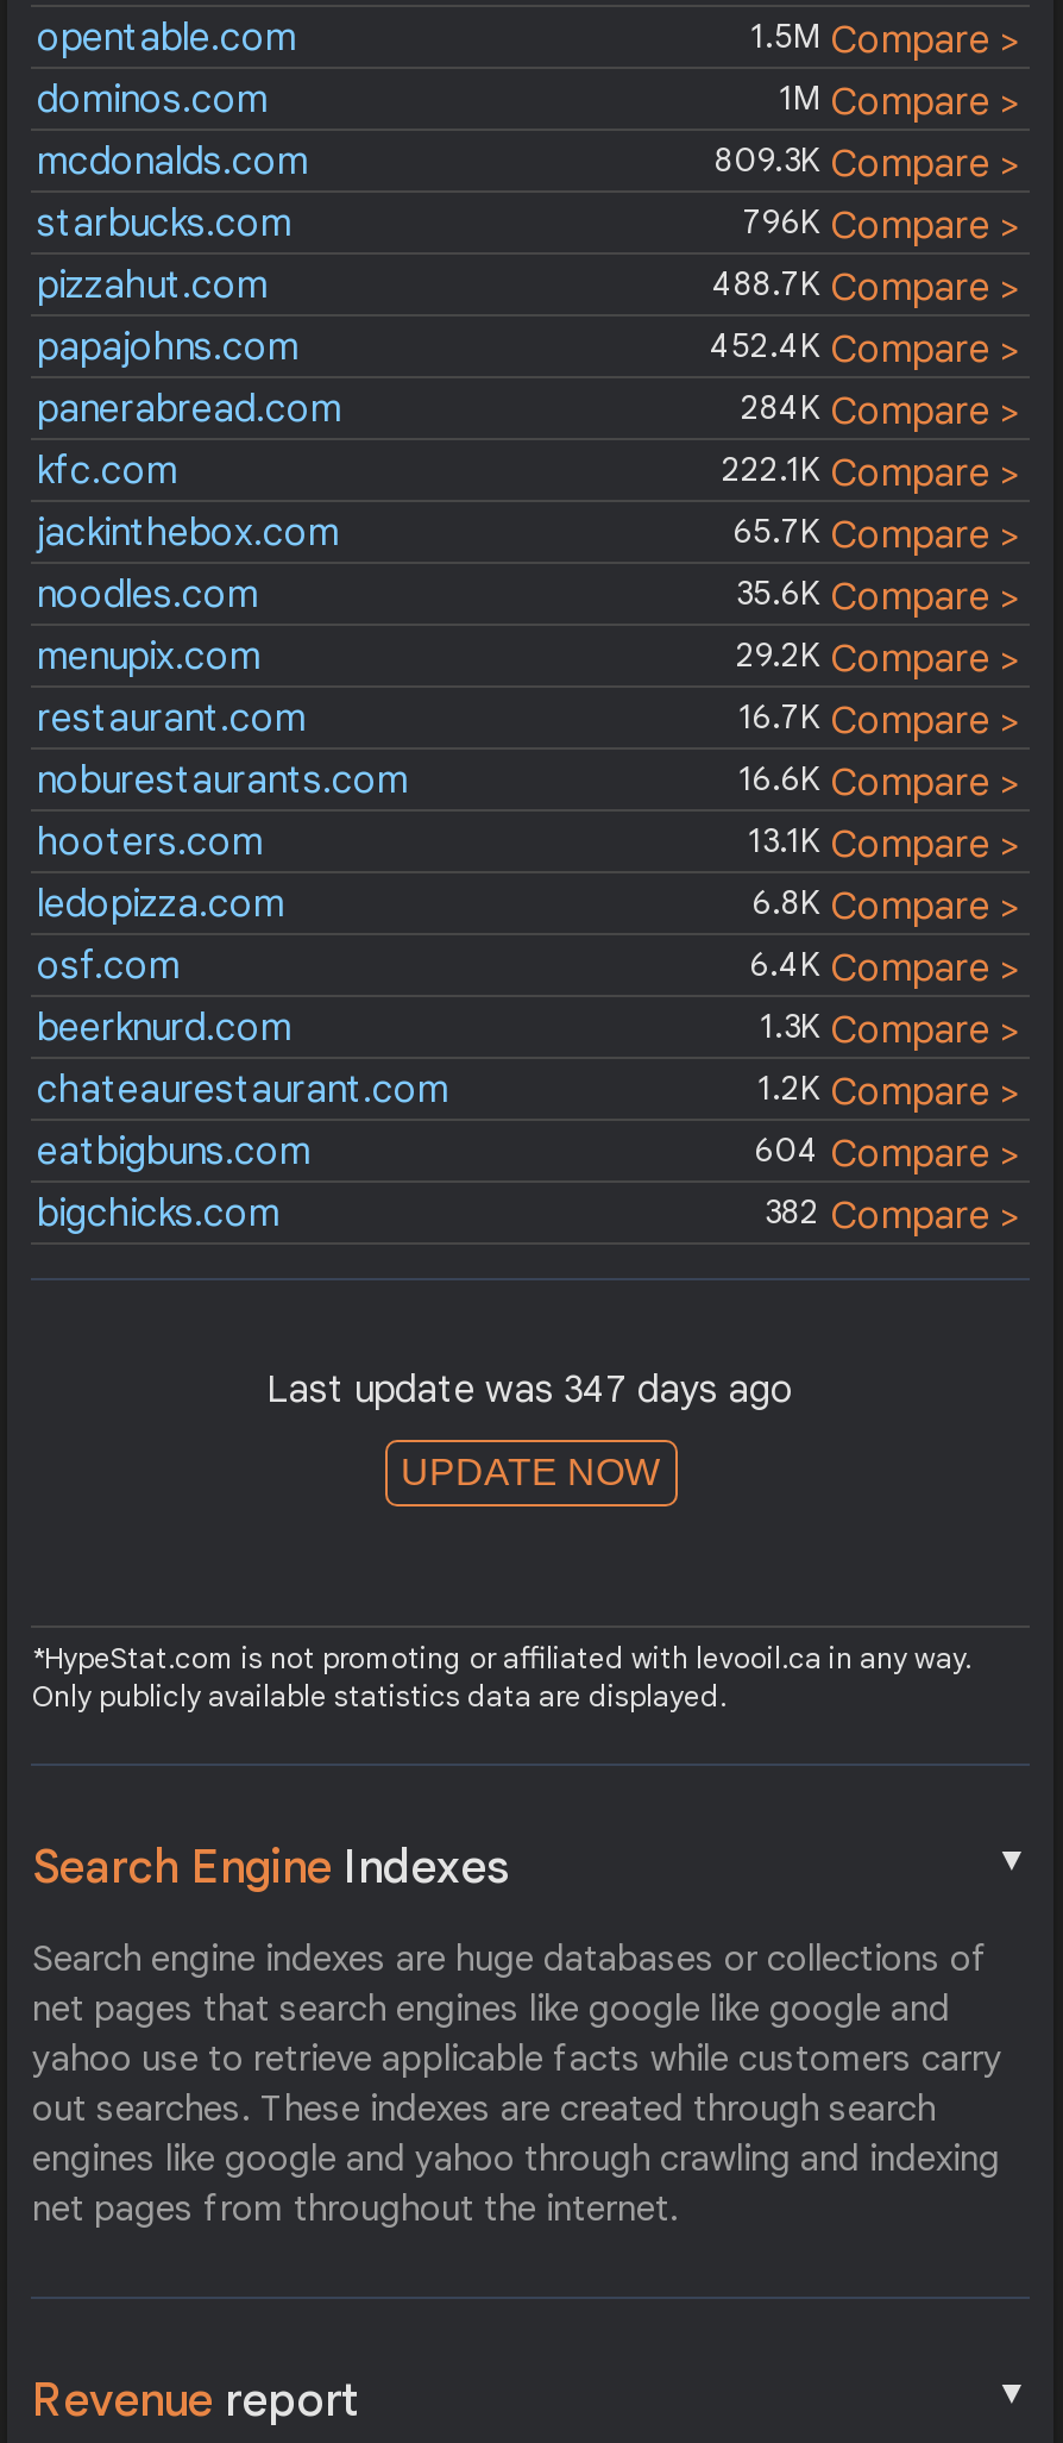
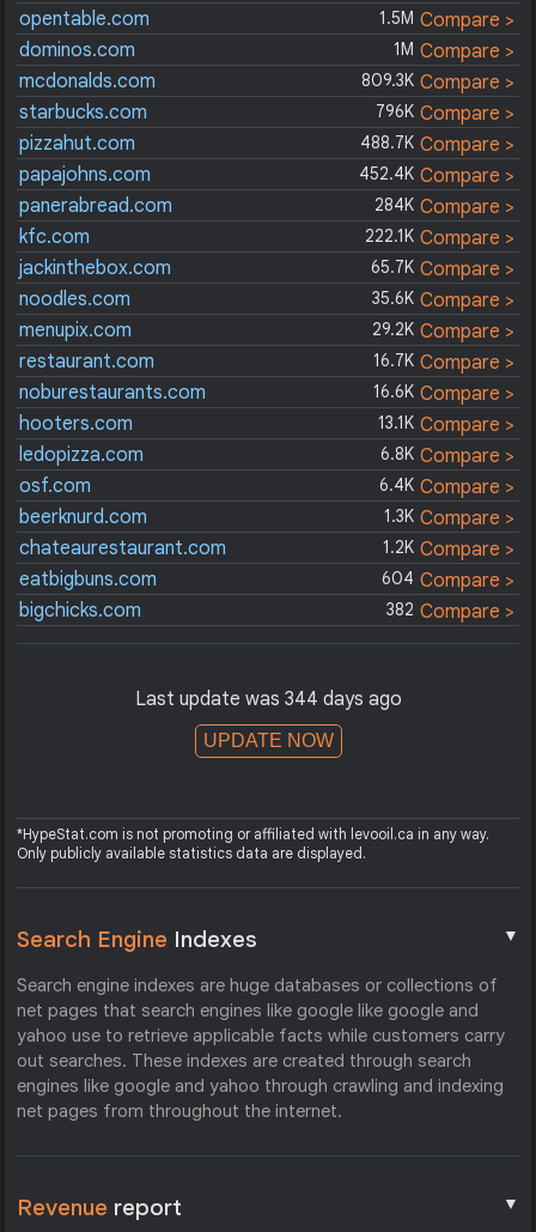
- Last update was 347 days ago
+ Last update was 344 days ago
